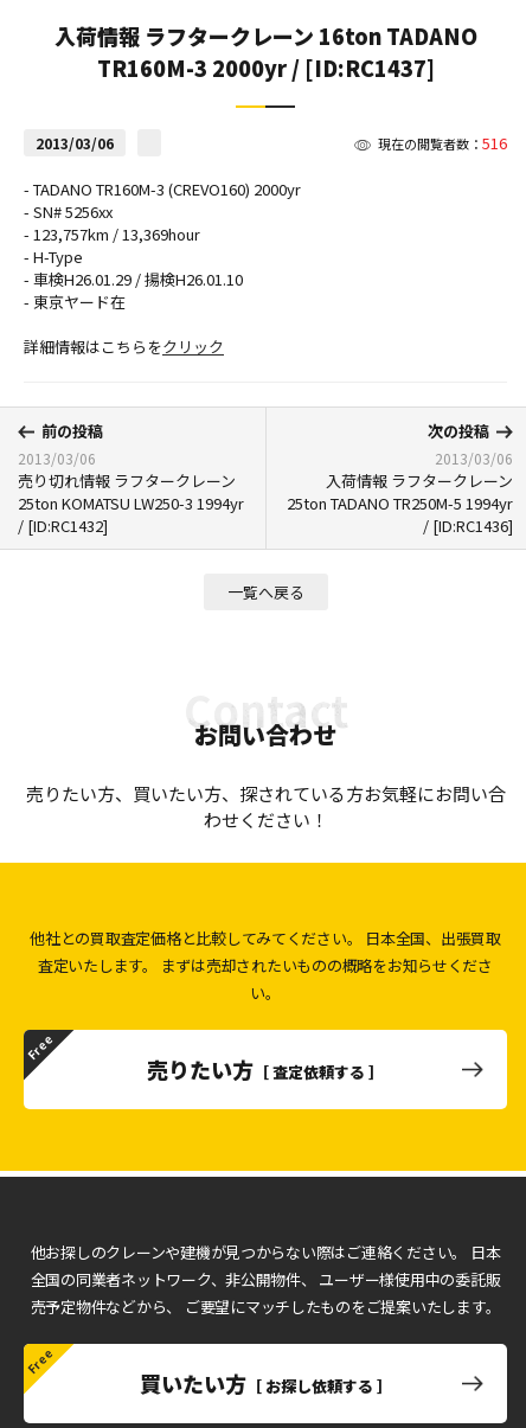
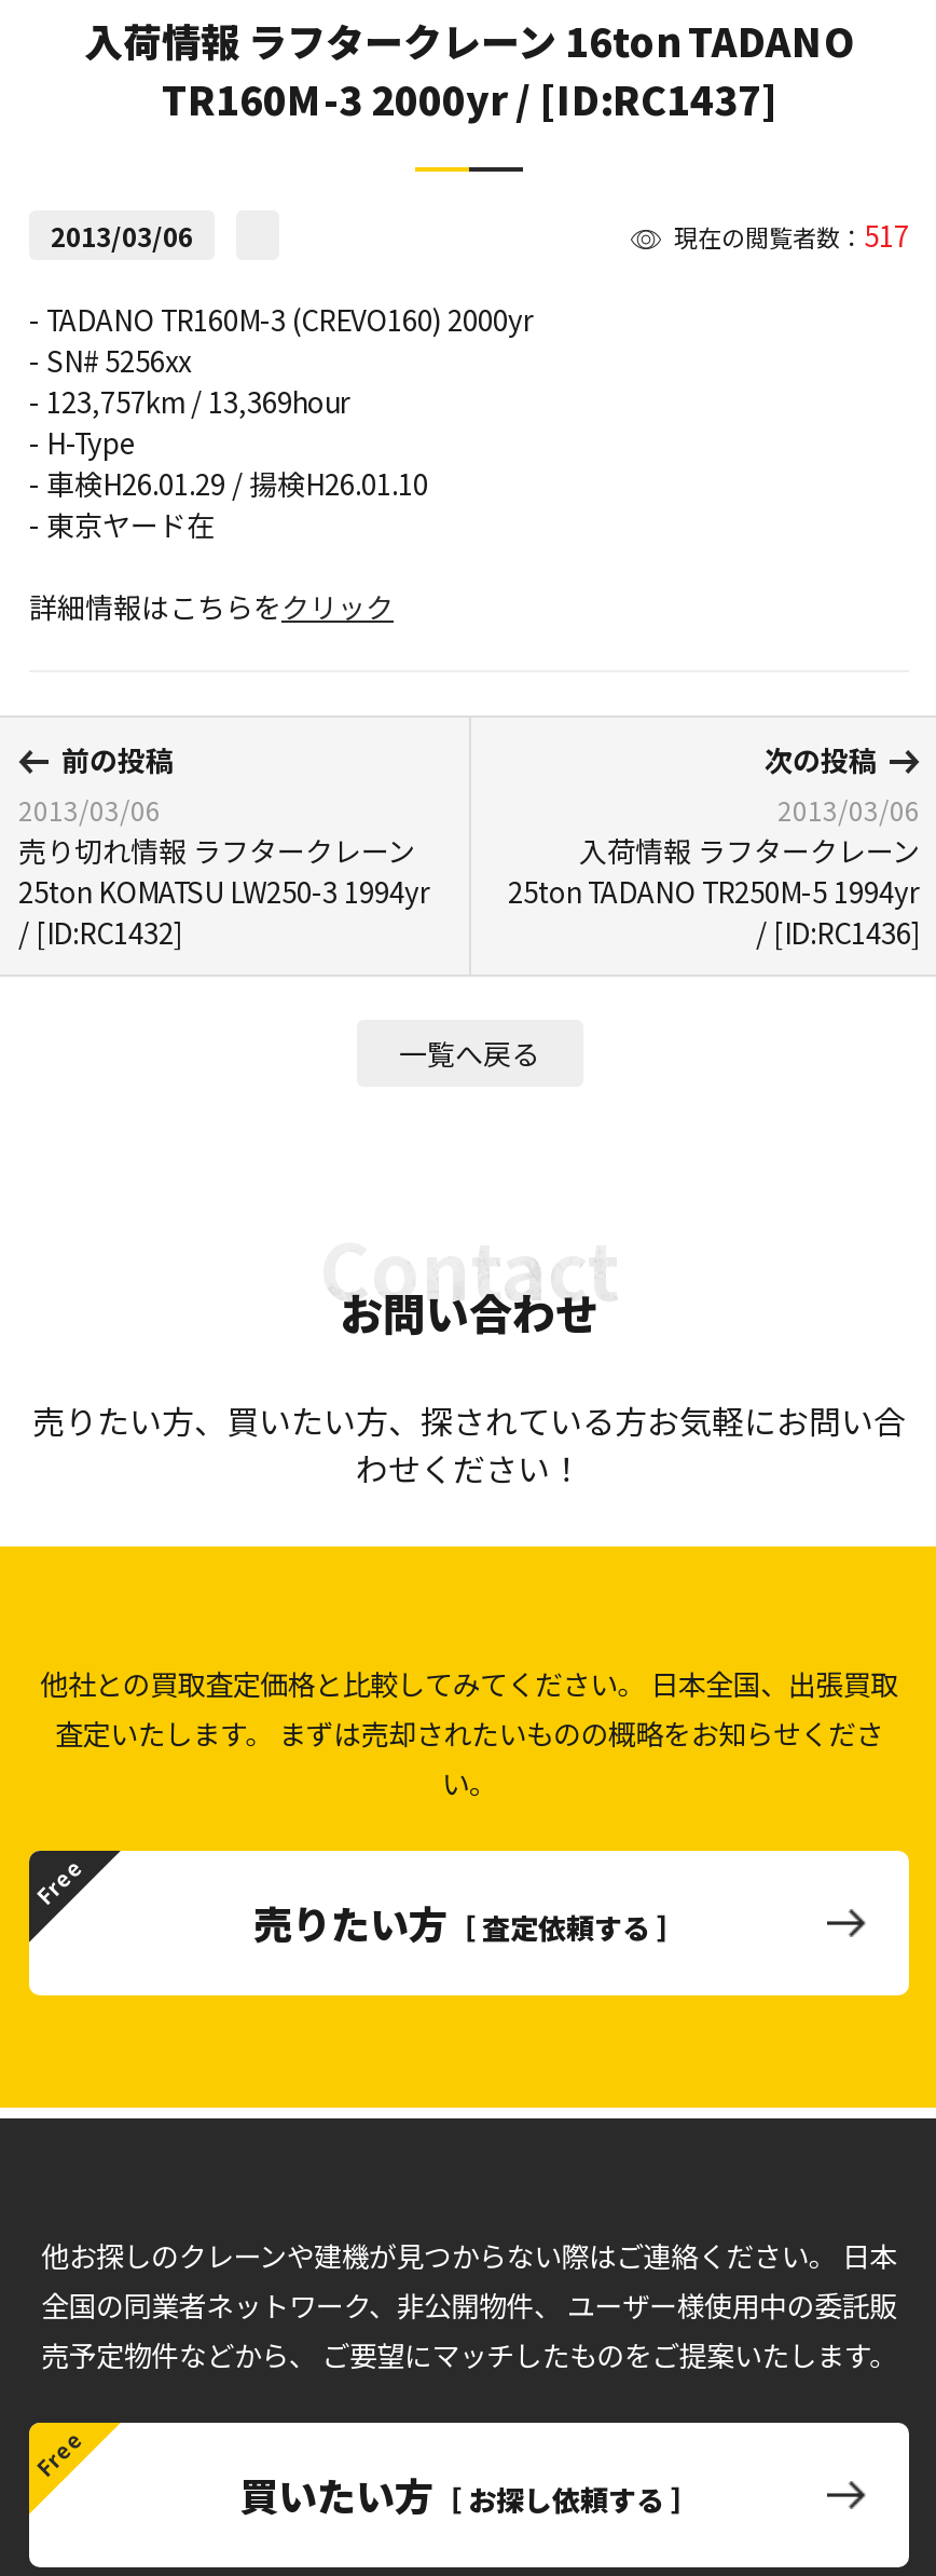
- 現在の閲覧者数：516
+ 現在の閲覧者数：517
